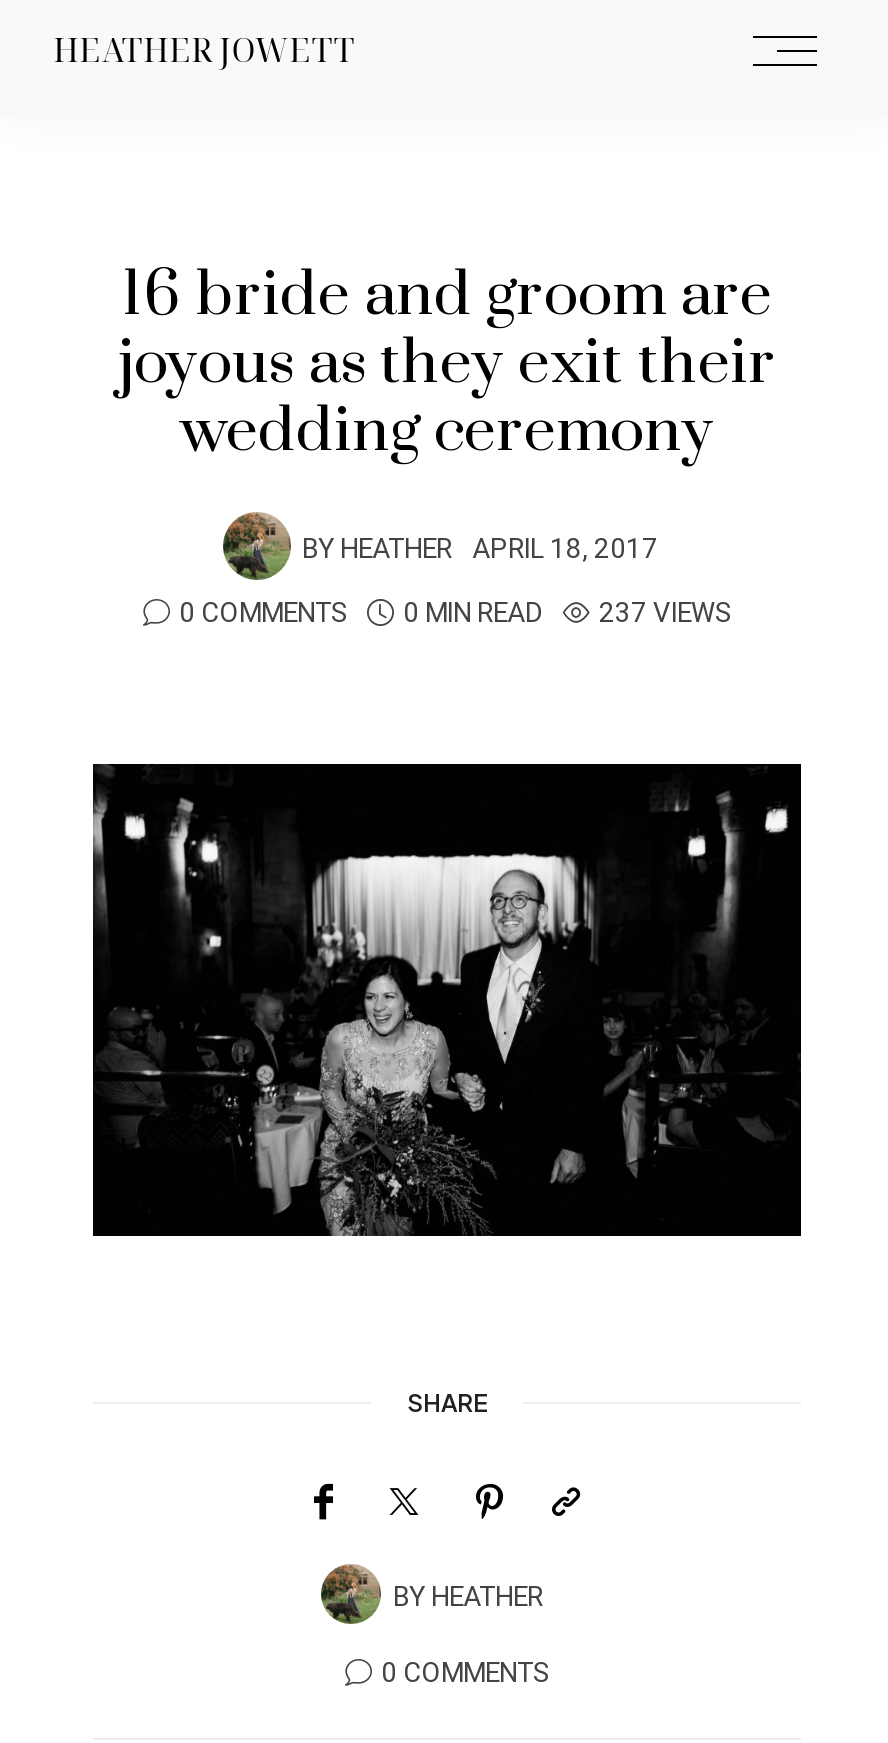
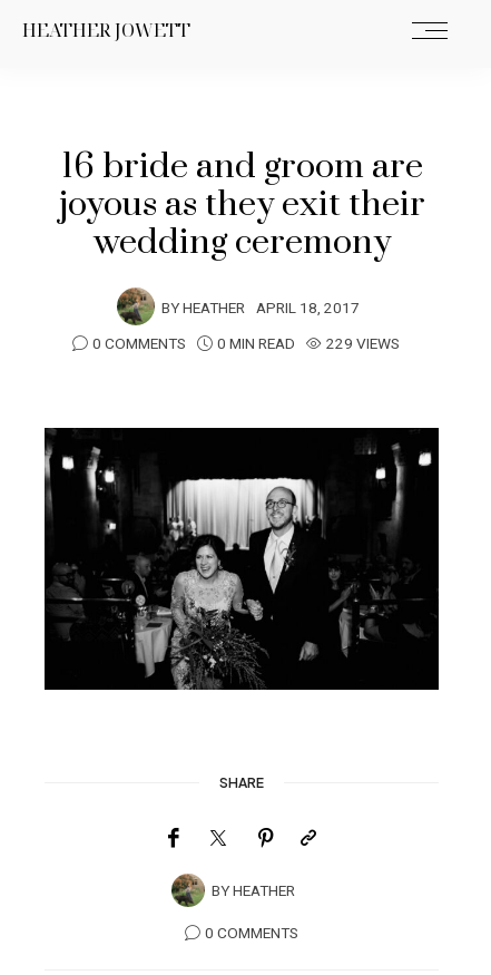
- 0 COMMENTS 0 MIN READ 237 VIEWS
+ 0 COMMENTS 0 MIN READ 229 VIEWS
